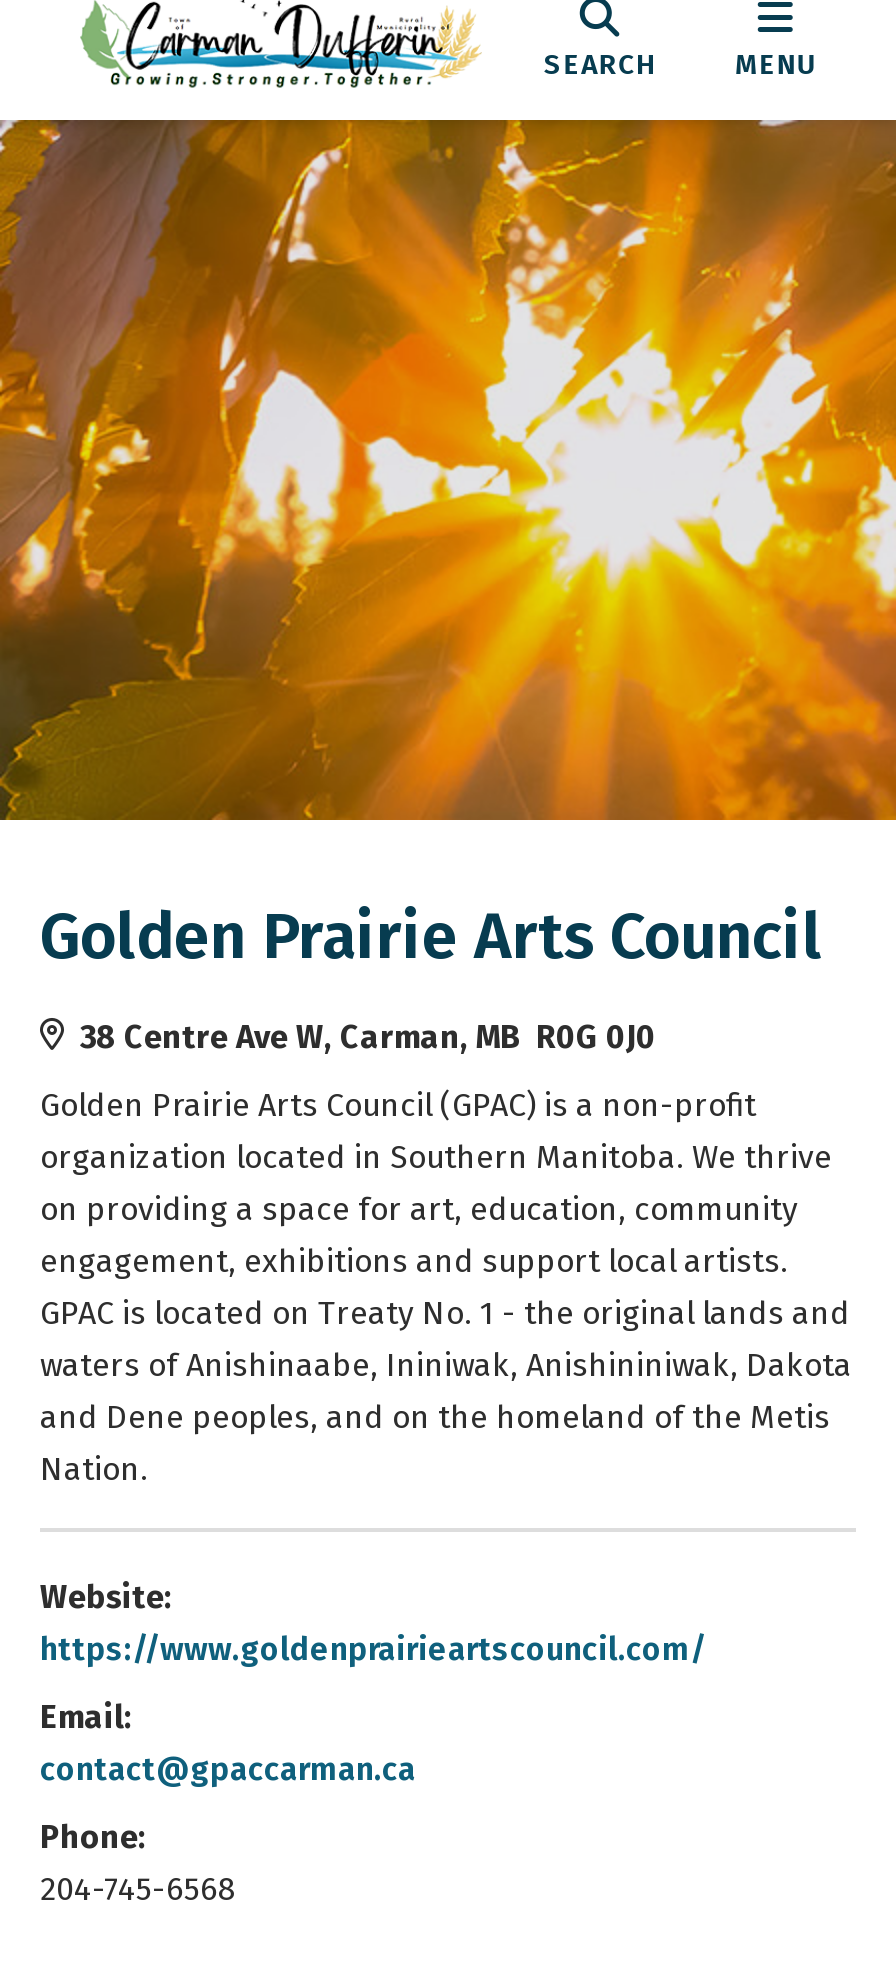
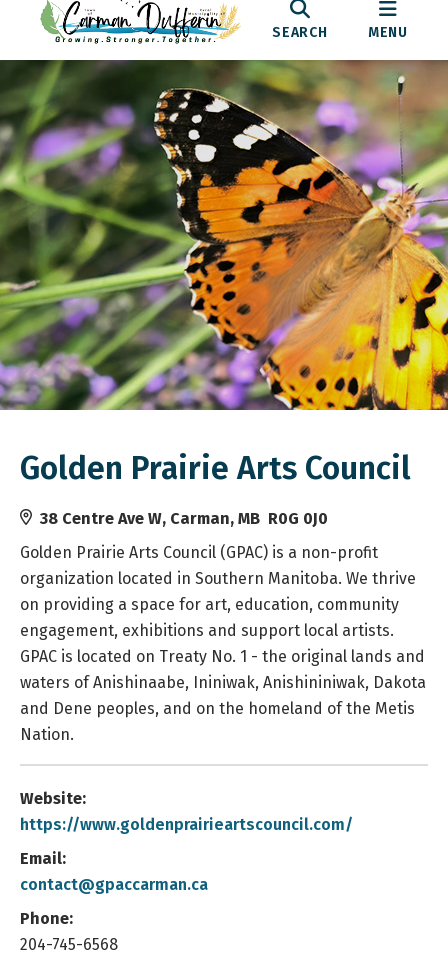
- [image]
+ [image]
